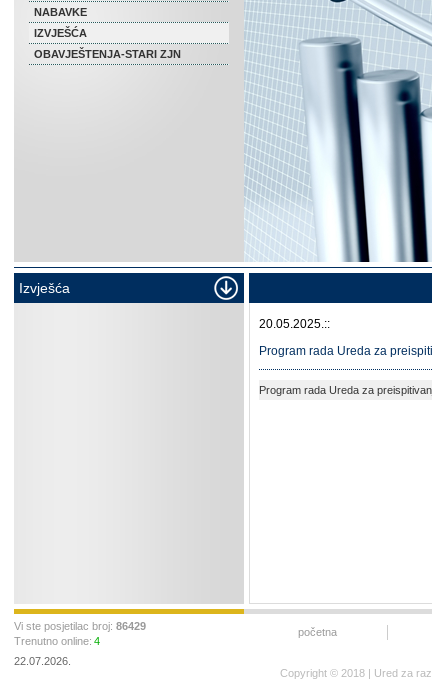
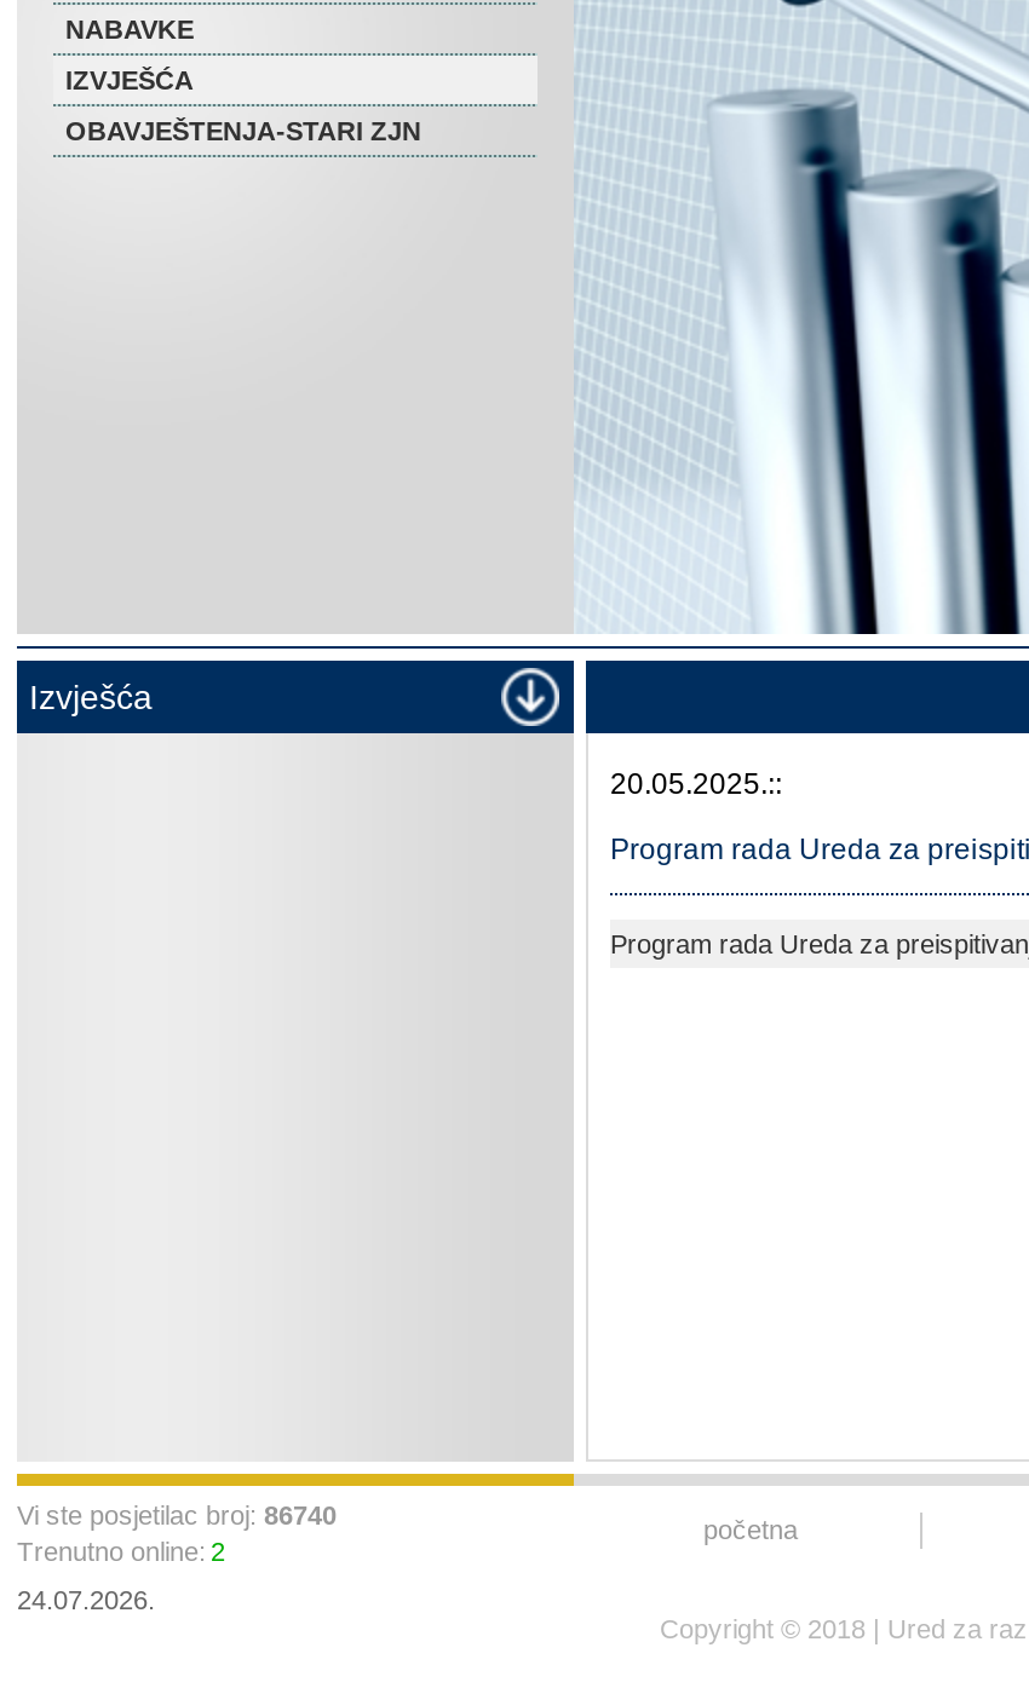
- Vi ste posjetilac broj: 86429
+ Vi ste posjetilac broj: 86740

- Trenutno online: 4
+ Trenutno online: 2

- 22.07.2026.
+ 24.07.2026.
